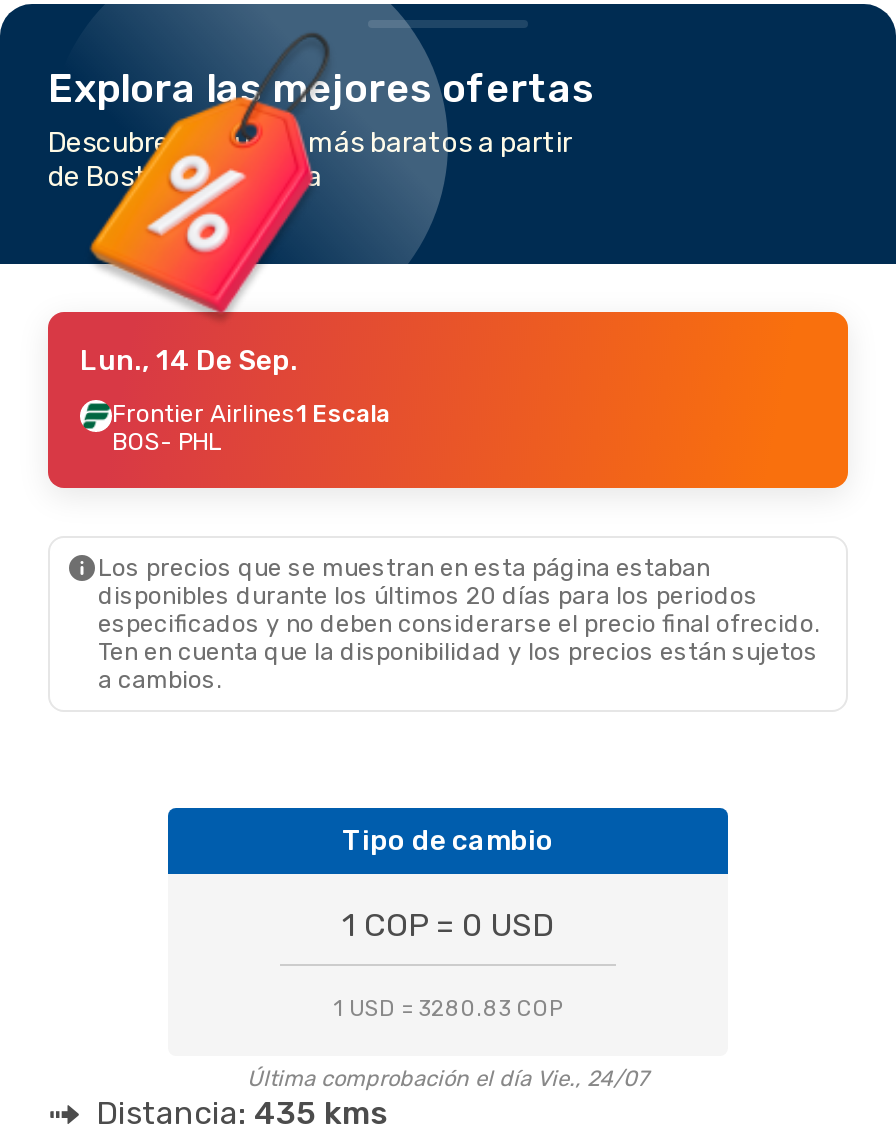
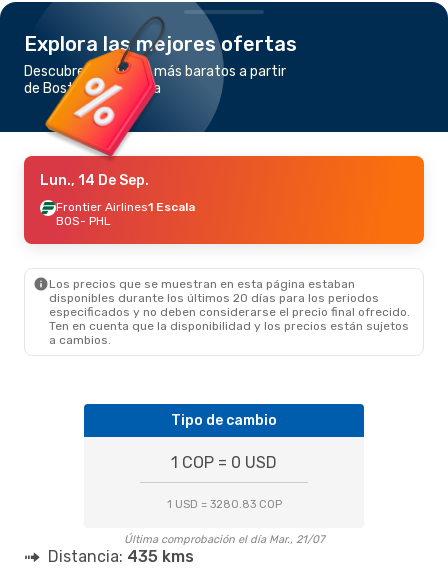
- Última comprobación el día Vie., 24/07
+ Última comprobación el día Mar., 21/07
